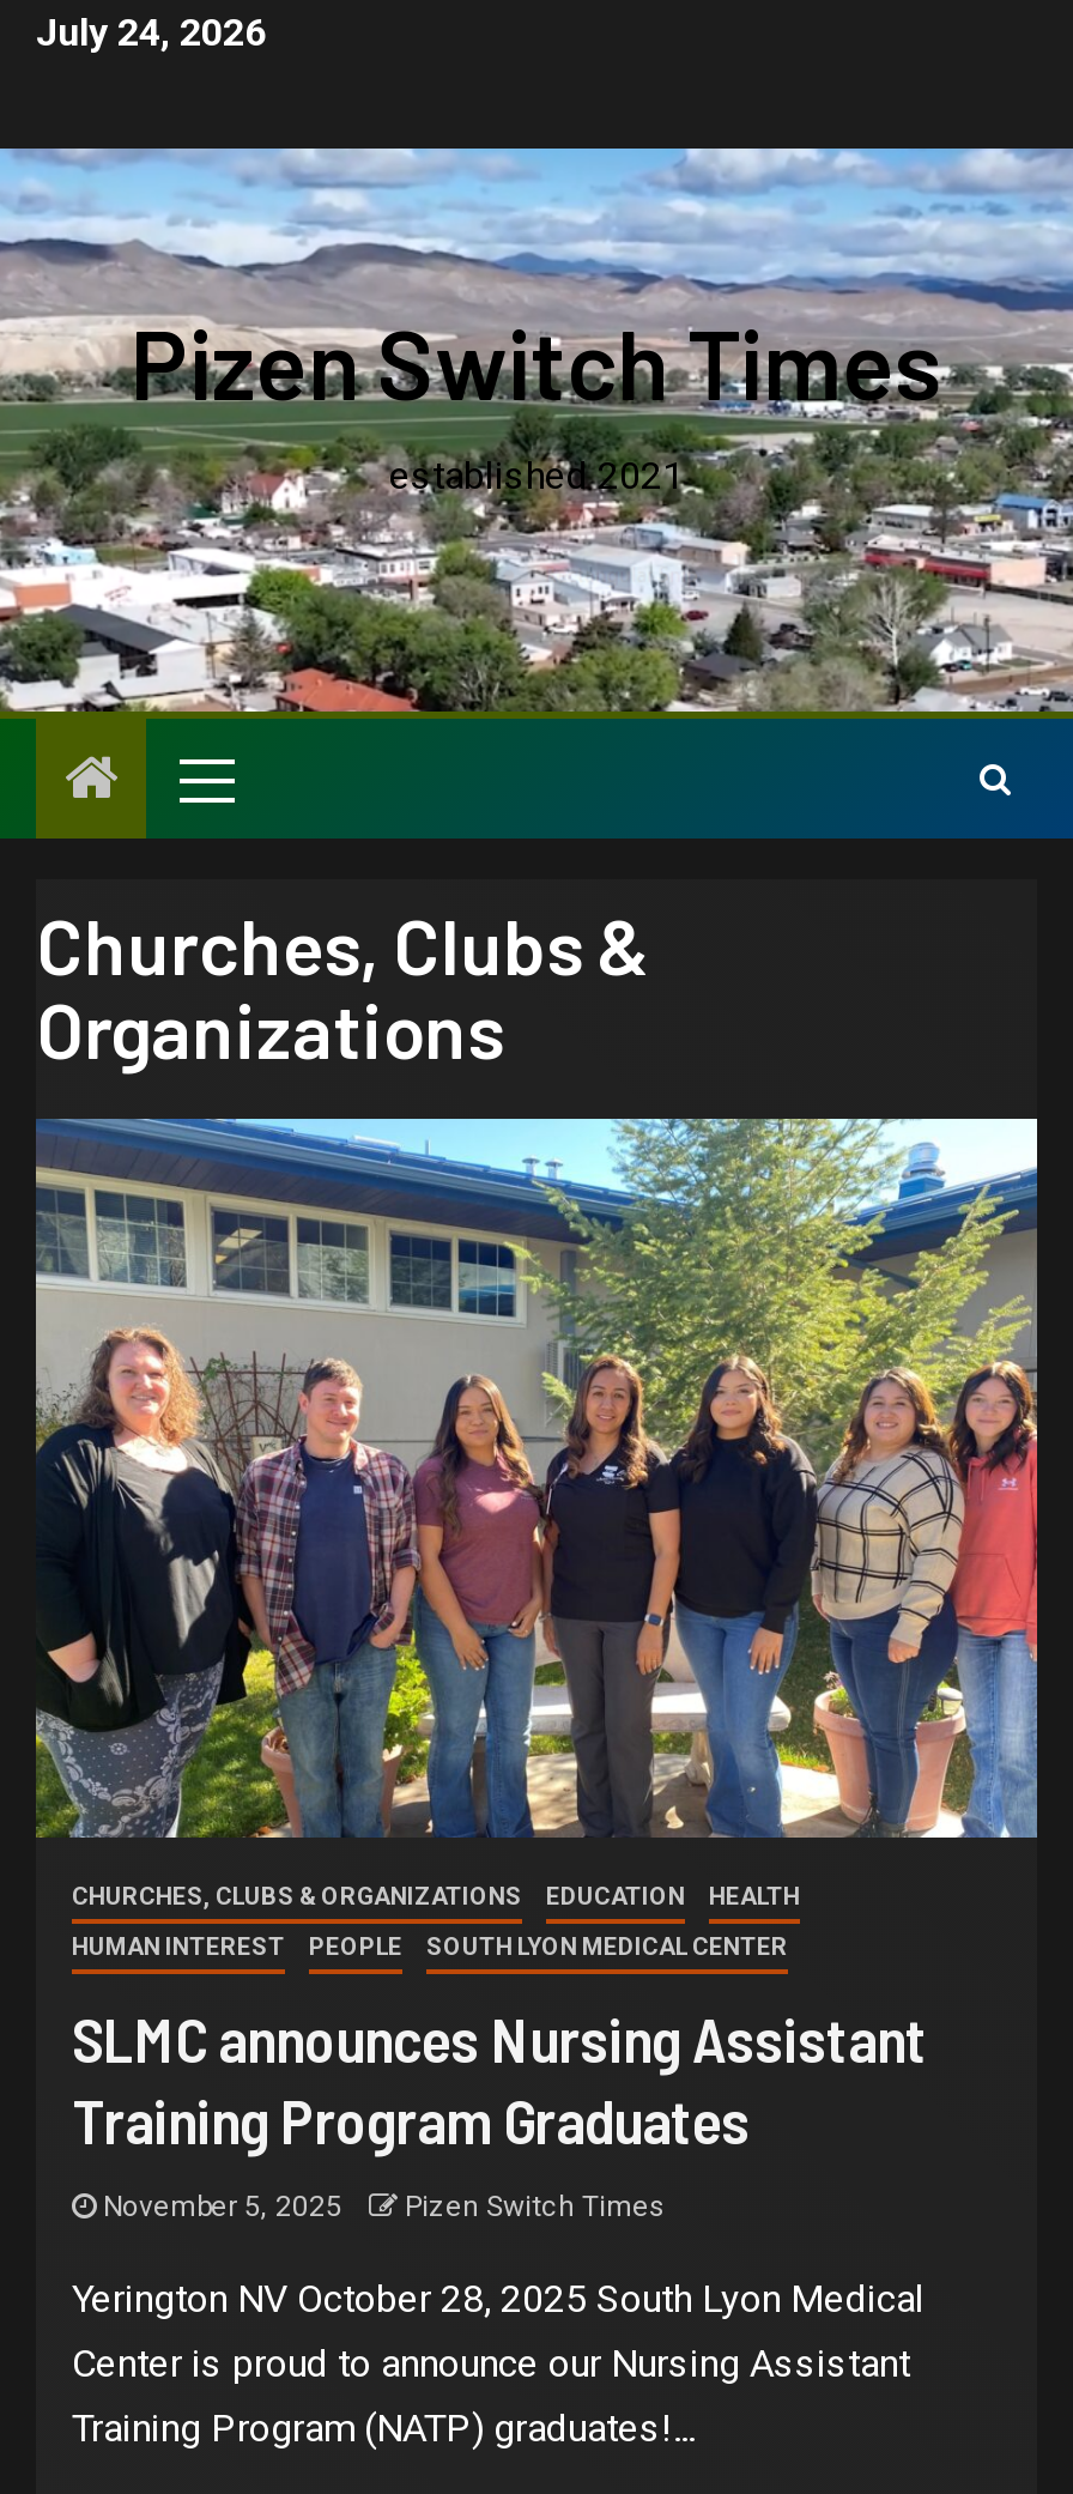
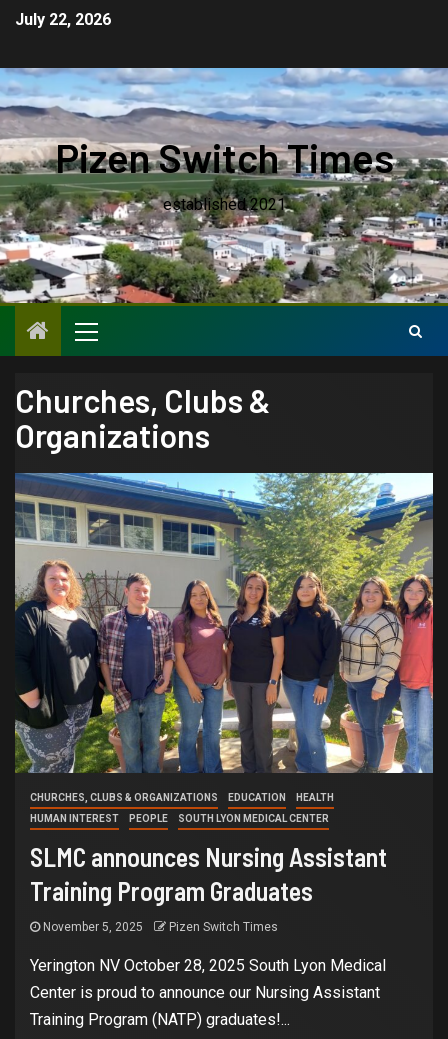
- July 24, 2026
+ July 22, 2026
